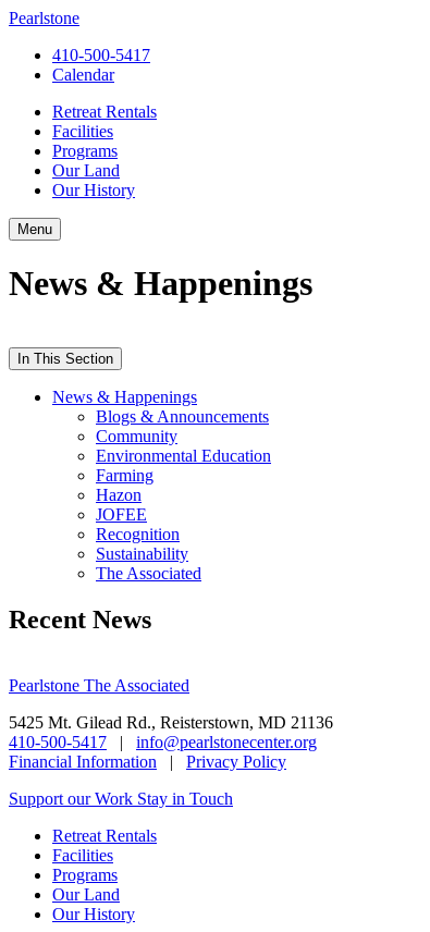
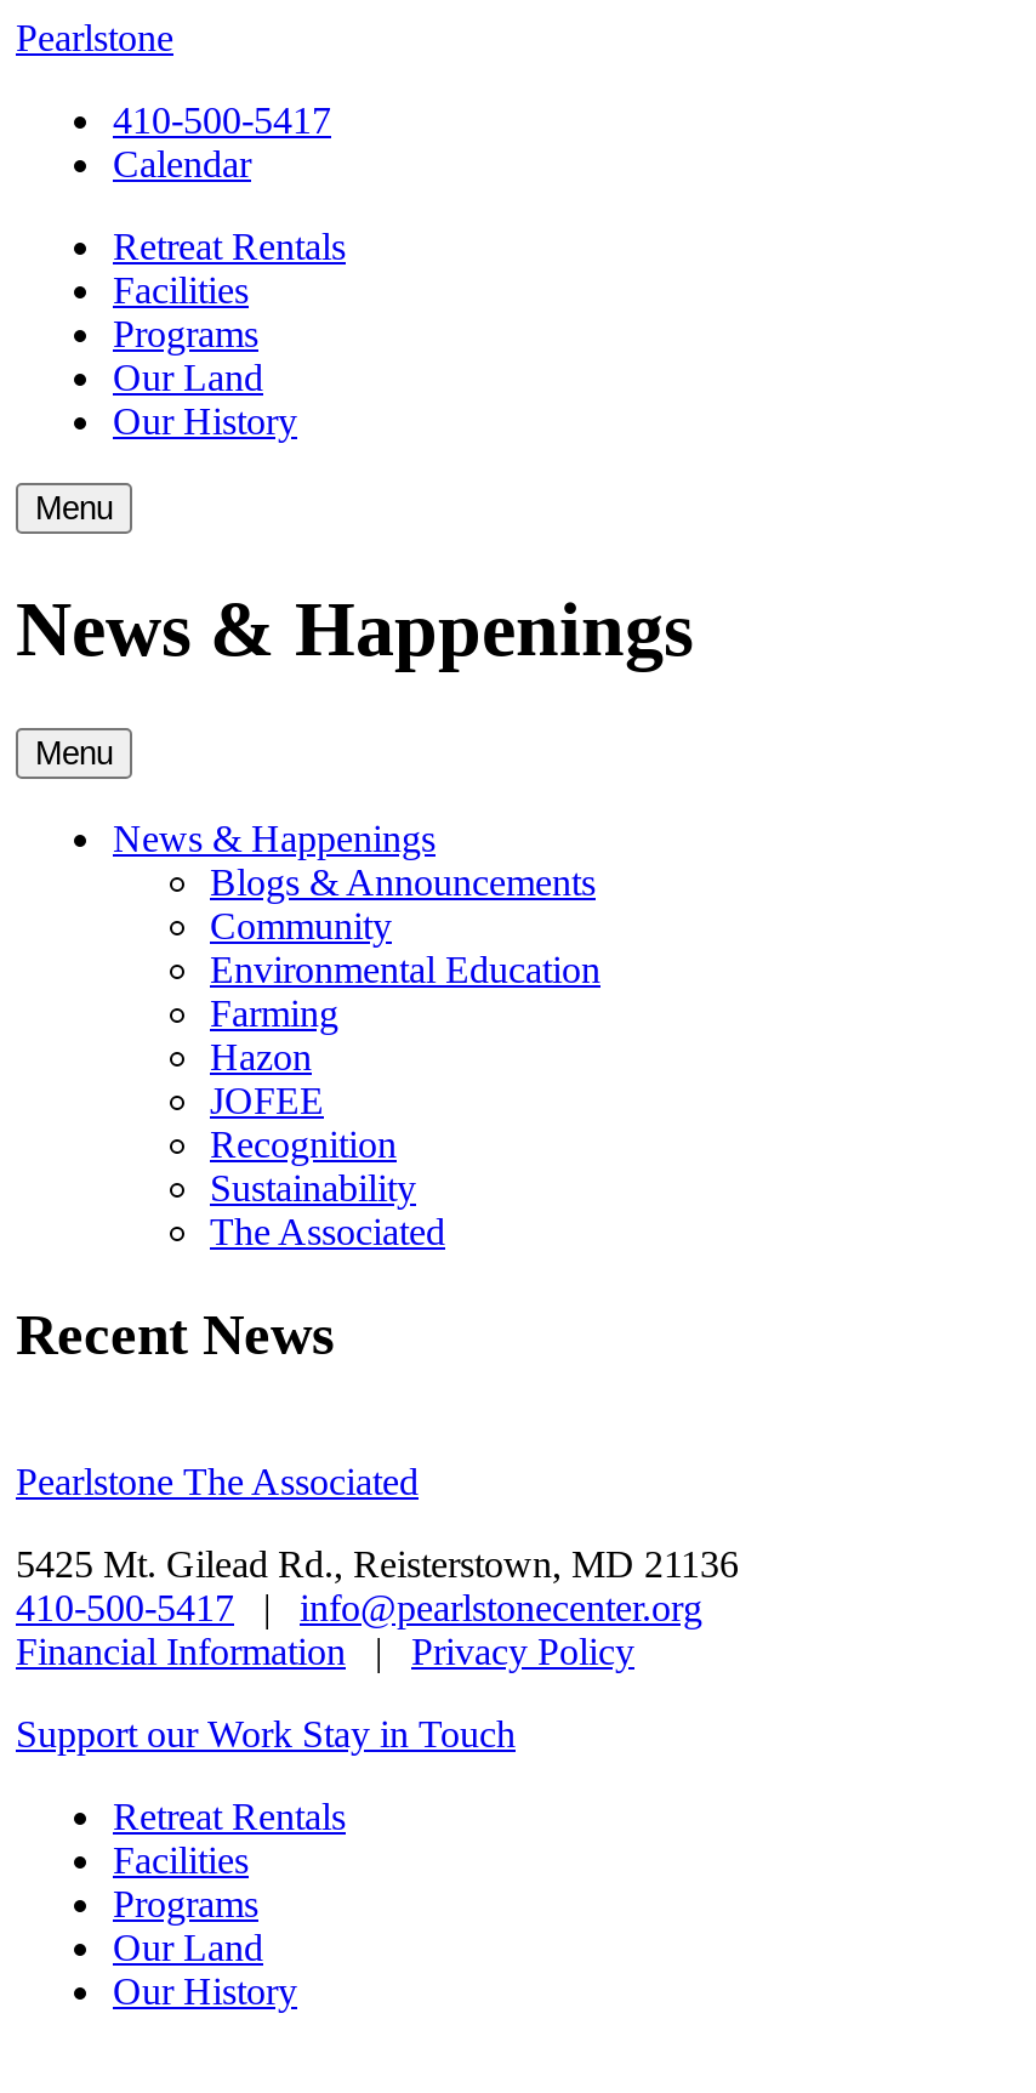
- In This Section
+ Menu
